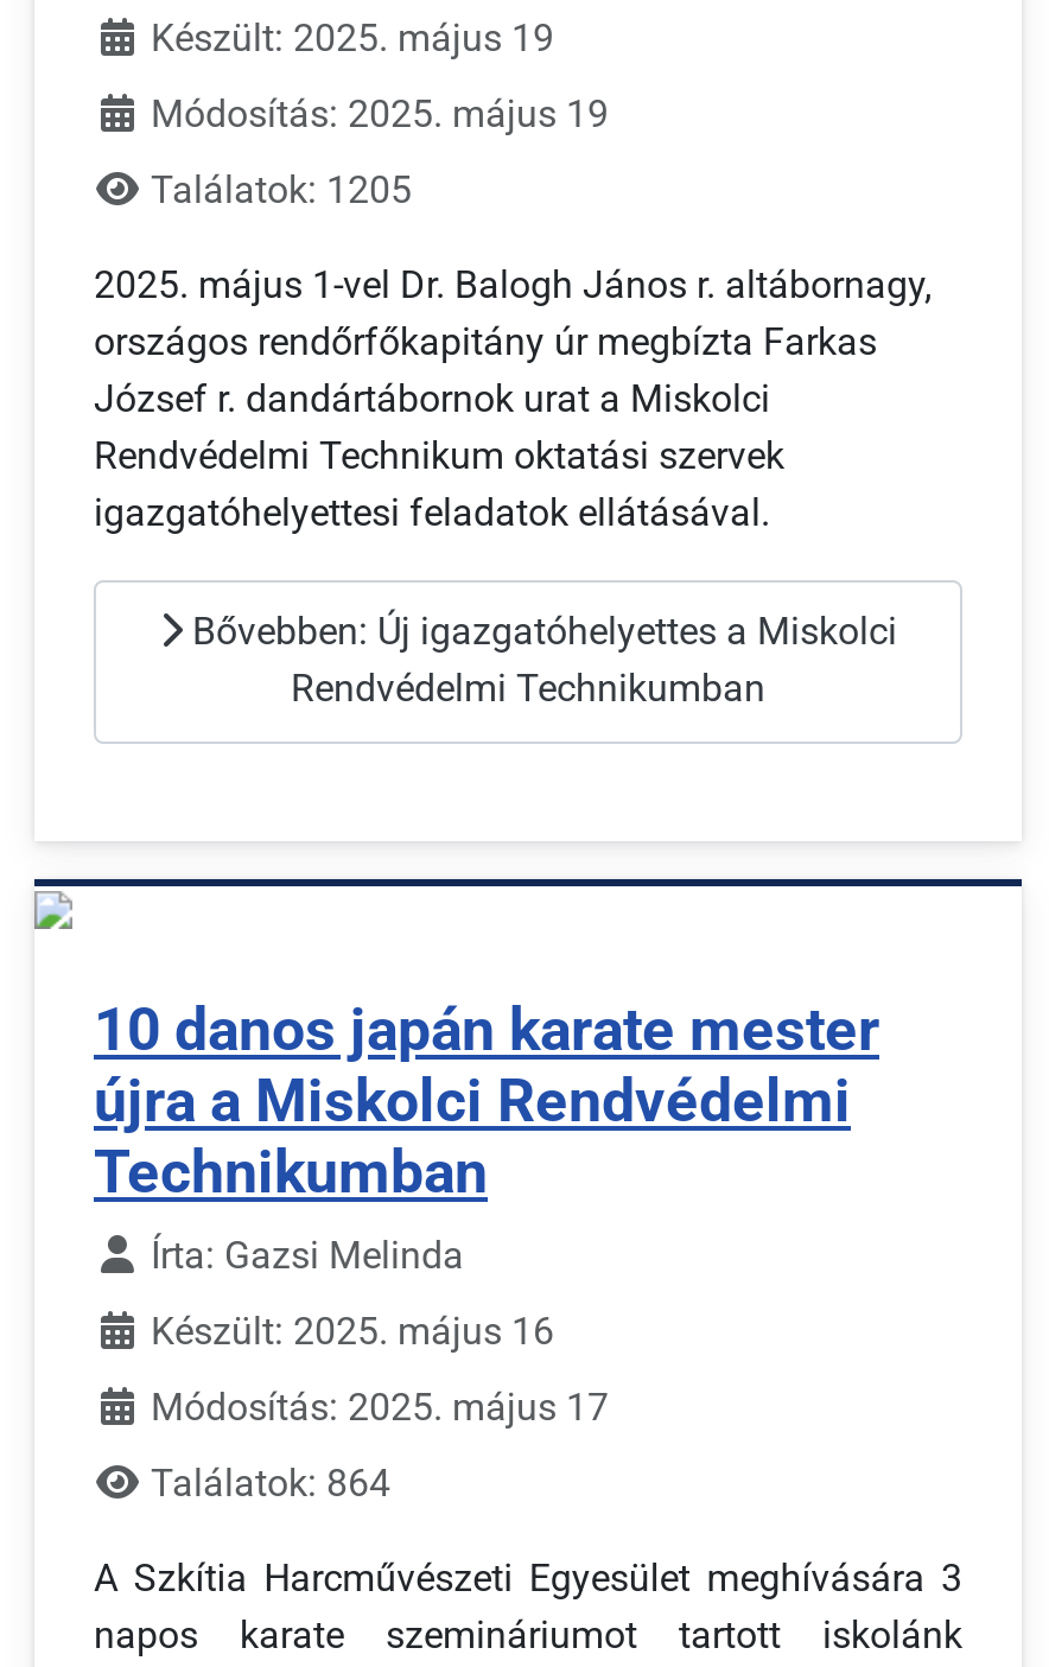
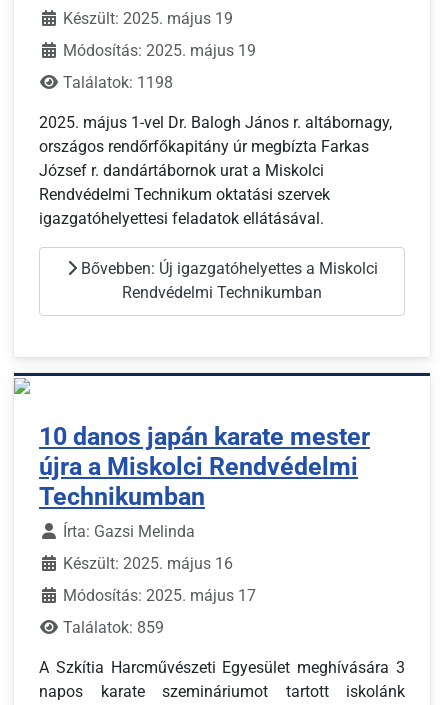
- Találatok: 1205
+ Találatok: 1198

- Találatok: 864
+ Találatok: 859
